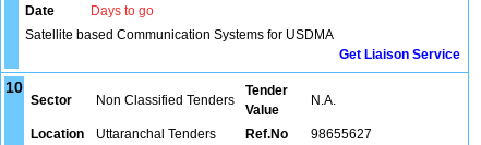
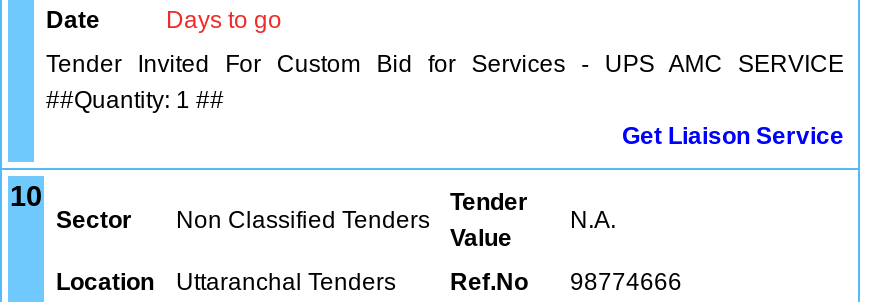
- Satellite based Communication Systems for USDMA
+ Tender Invited For Custom Bid for Services - UPS AMC SERVICE
+ ##Quantity: 1 ##

- Location Uttaranchal Tenders Ref.No 98655627
+ Location Uttaranchal Tenders Ref.No 98774666
